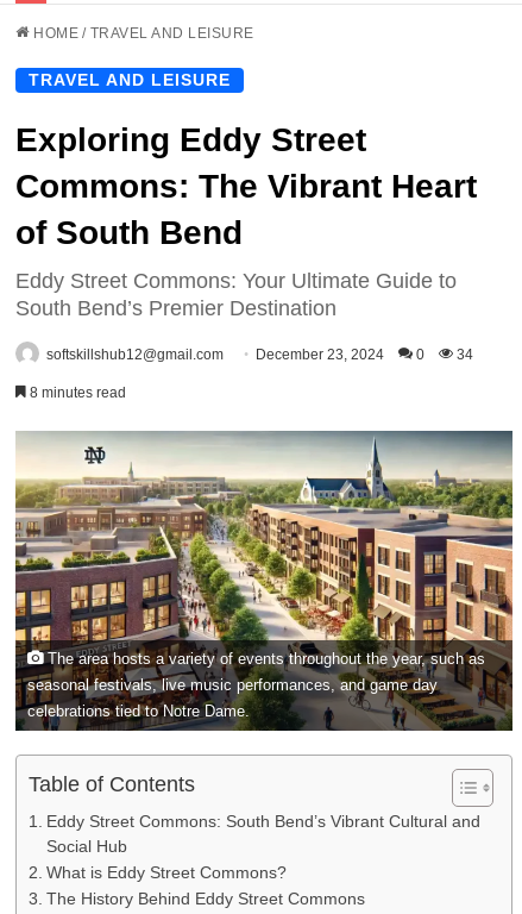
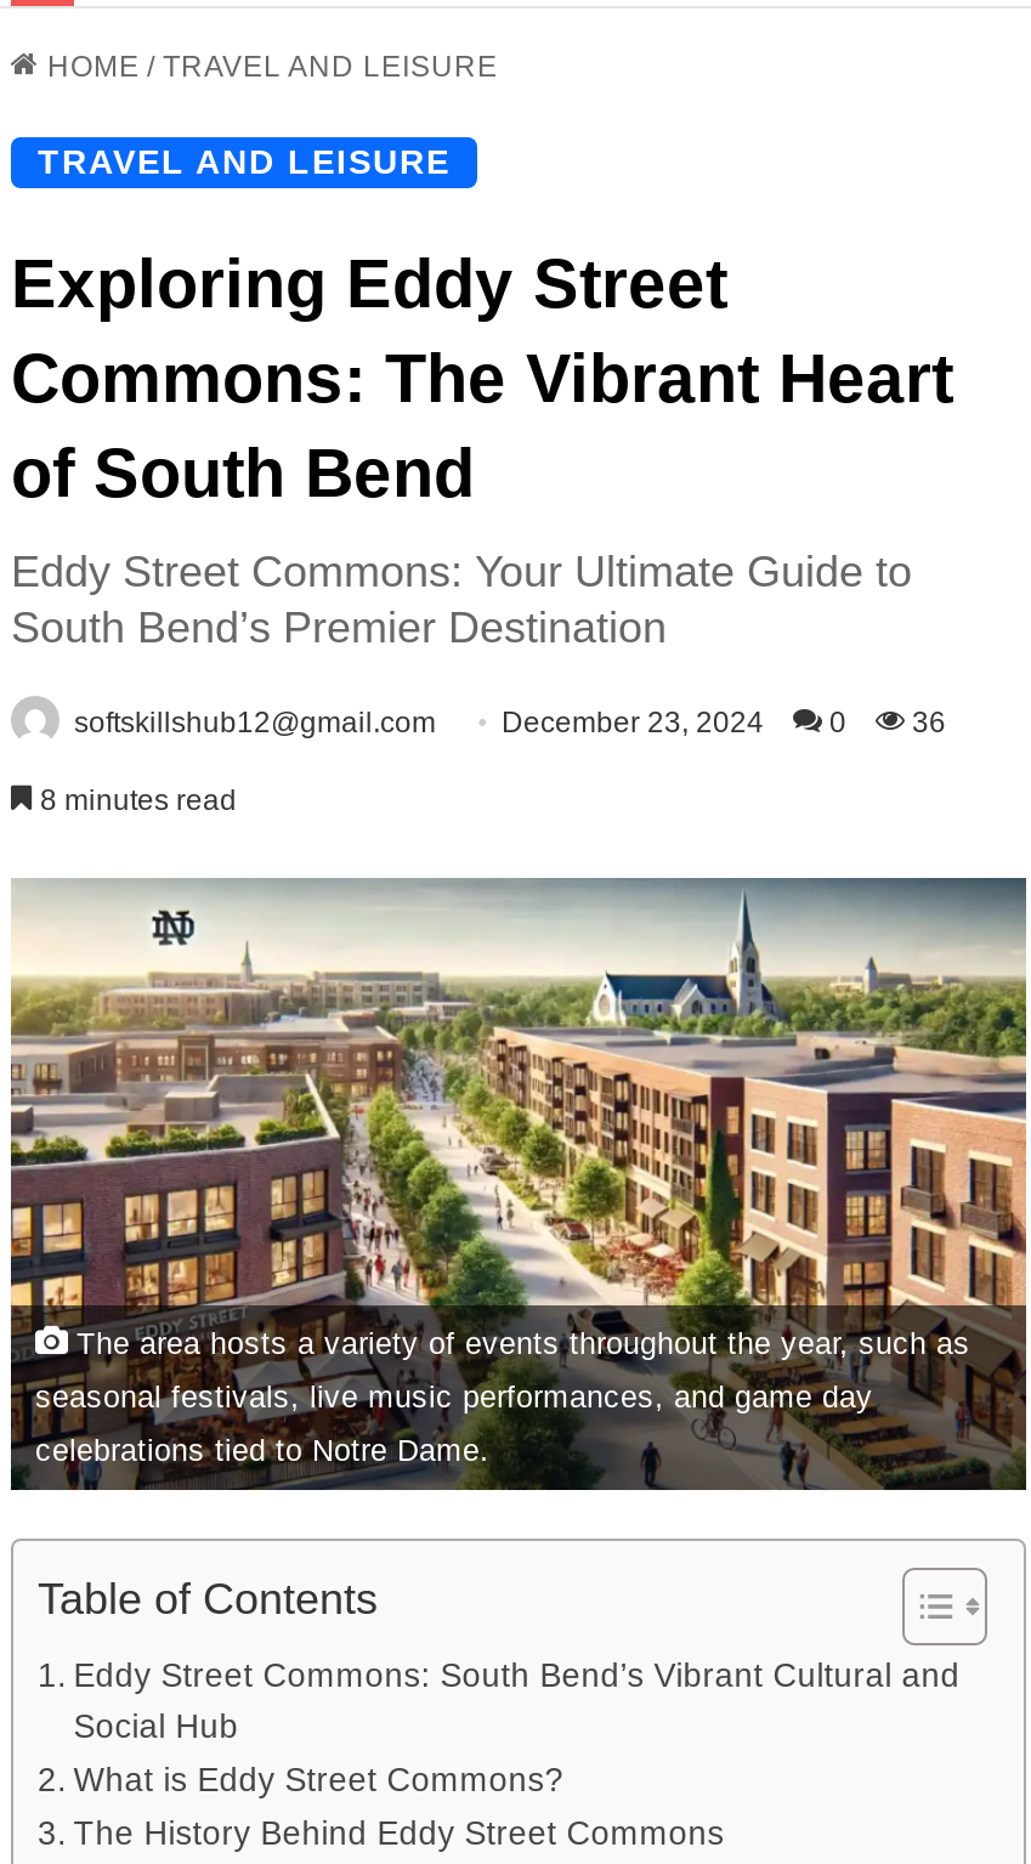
- softskillshub12@gmail.com December 23, 2024 0 34
+ softskillshub12@gmail.com December 23, 2024 0 36
